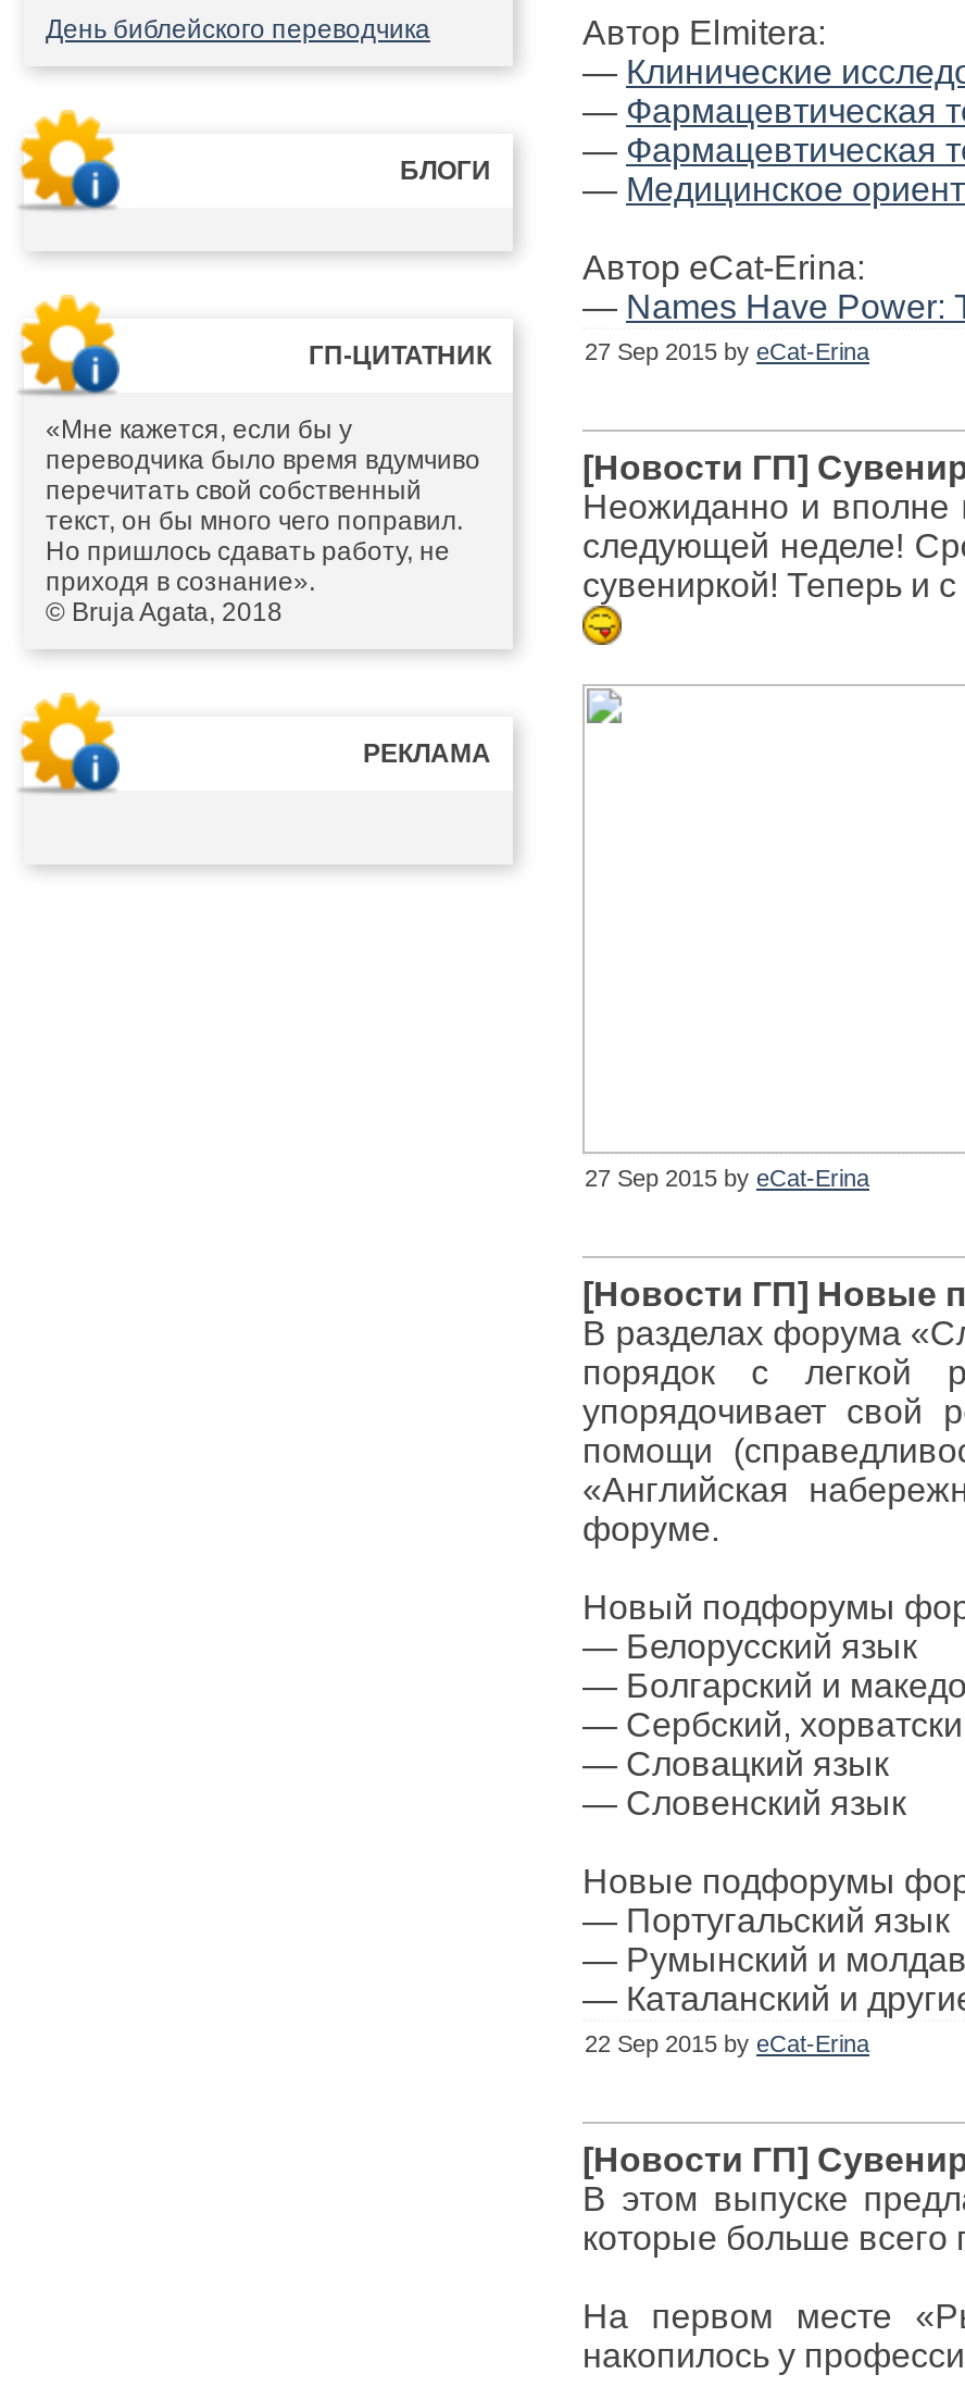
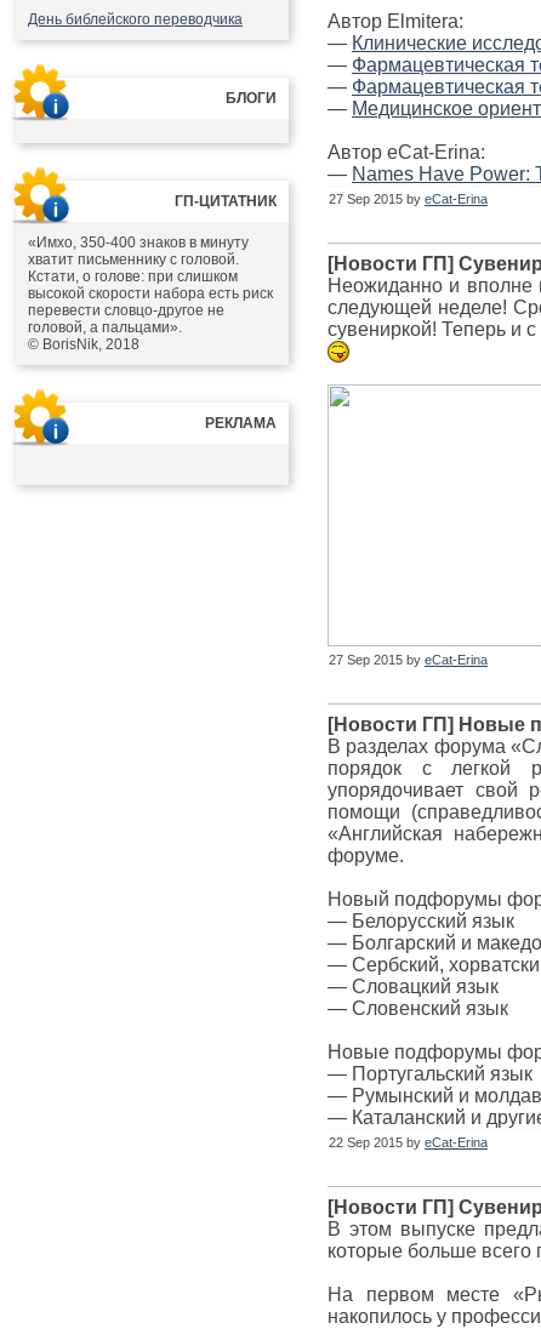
- «Мне кажется, если бы у
- переводчика было время вдумчиво
- перечитать свой собственный
- текст, он бы много чего поправил.
- Но пришлось сдавать работу, не
- приходя в сознание».
- © Bruja Agata, 2018
+ «Имхо, 350-400 знаков в минуту
+ хватит письменнику с головой.
+ Кстати, о голове: при слишком
+ высокой скорости набора есть риск
+ перевести словцо-другое не
+ головой, а пальцами».
+ © BorisNik, 2018
